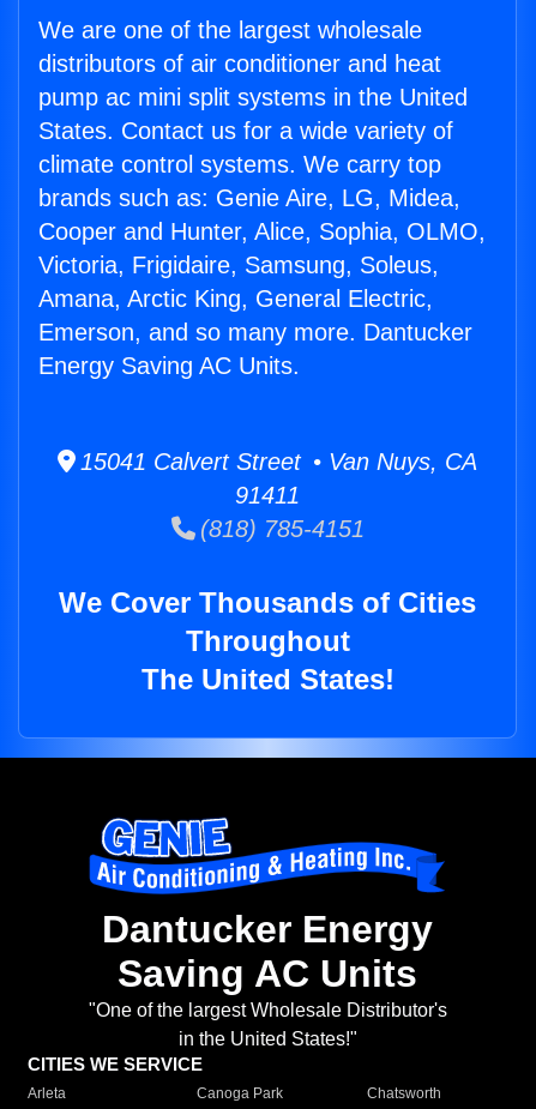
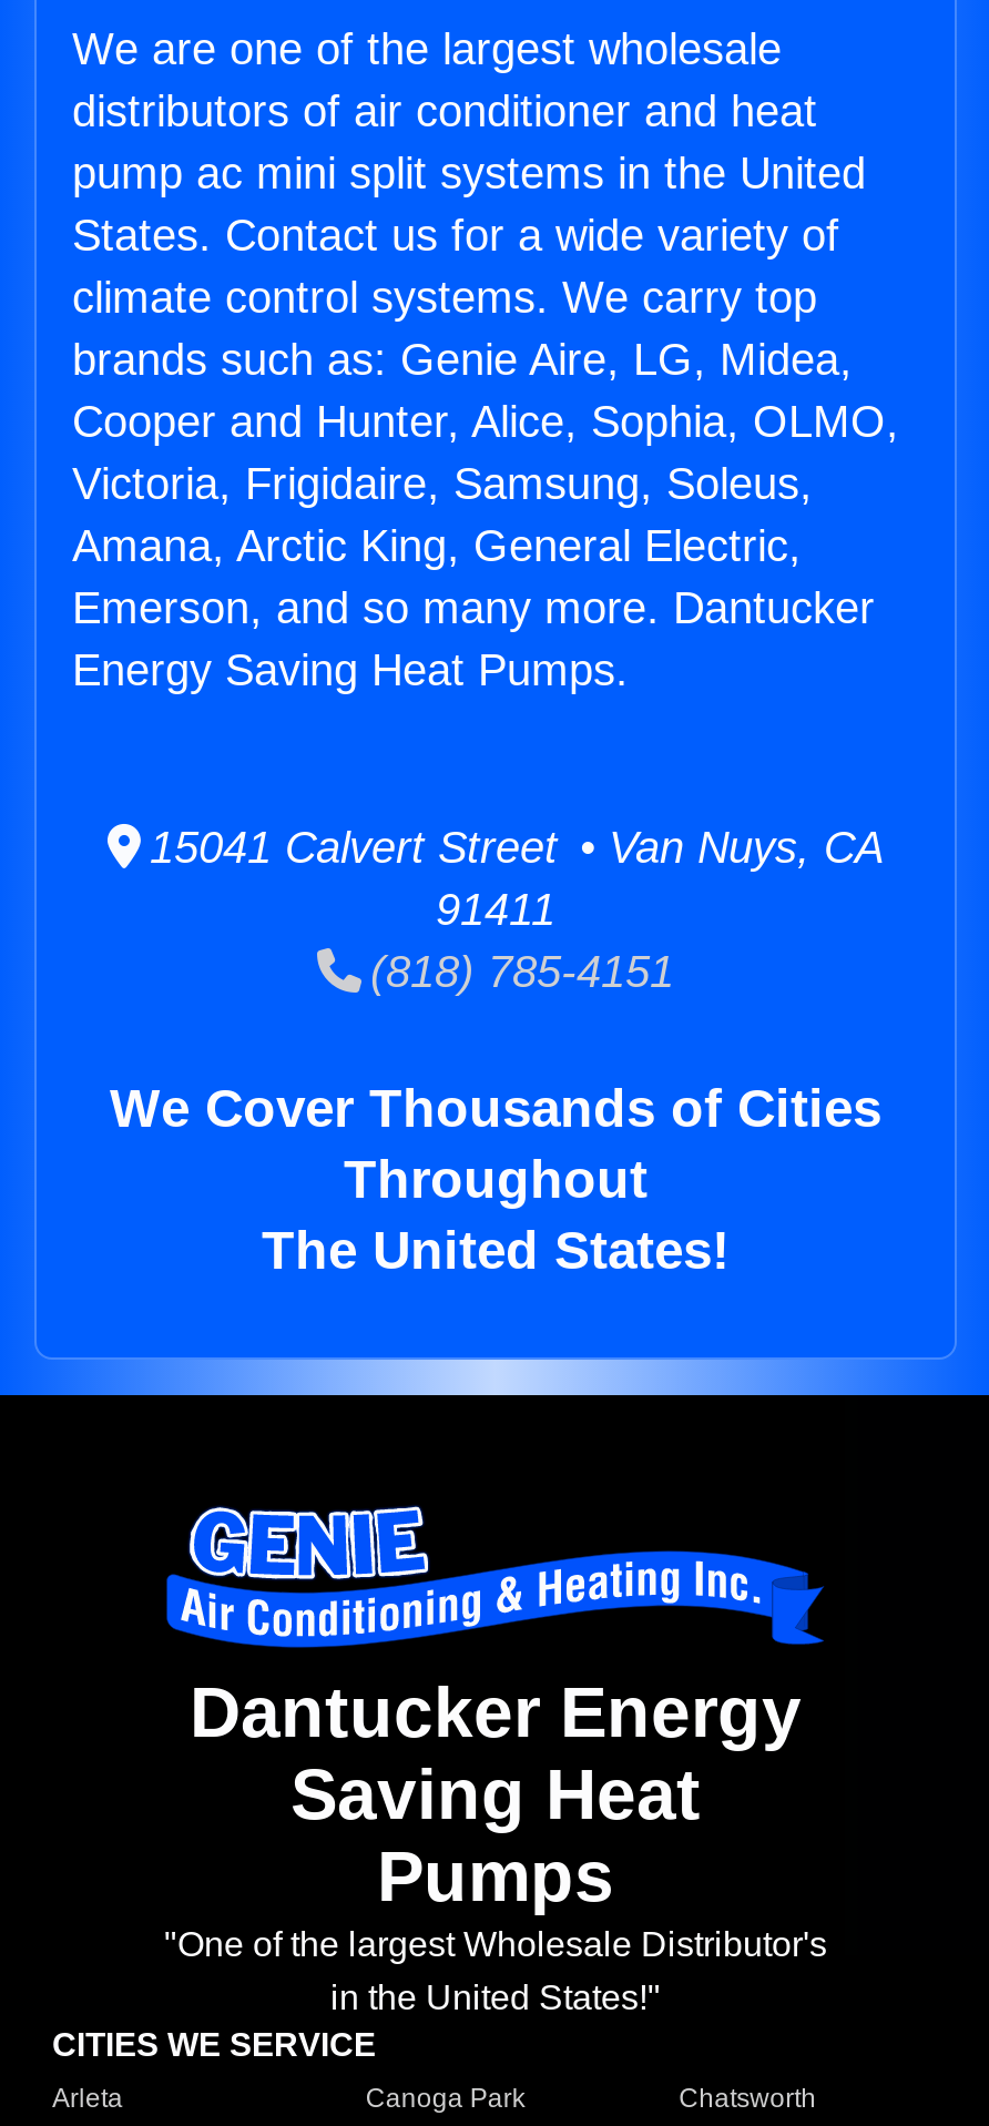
- Energy Saving AC Units.
+ Energy Saving Heat Pumps.

- Saving AC Units
+ Saving Heat
+ Pumps
